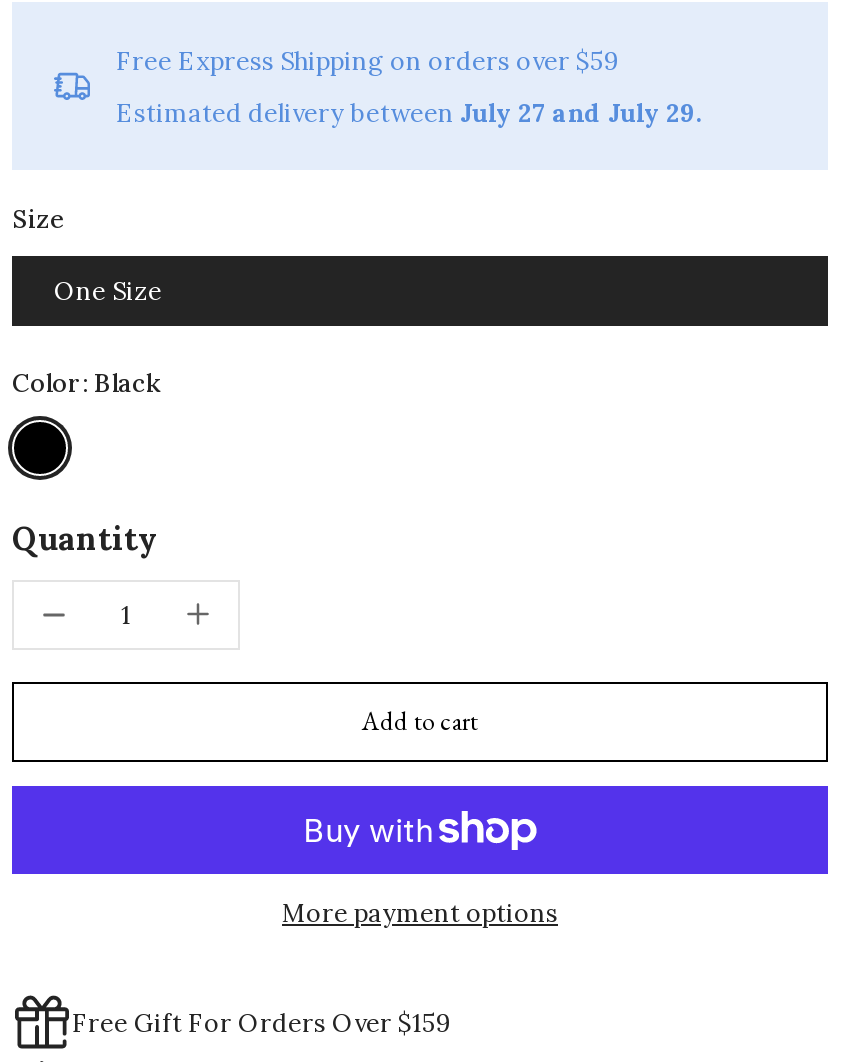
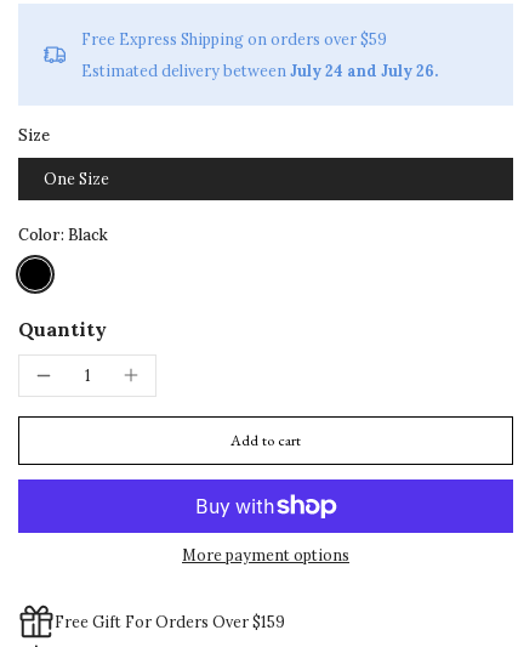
- Estimated delivery between July 27 and July 29.
+ Estimated delivery between July 24 and July 26.
